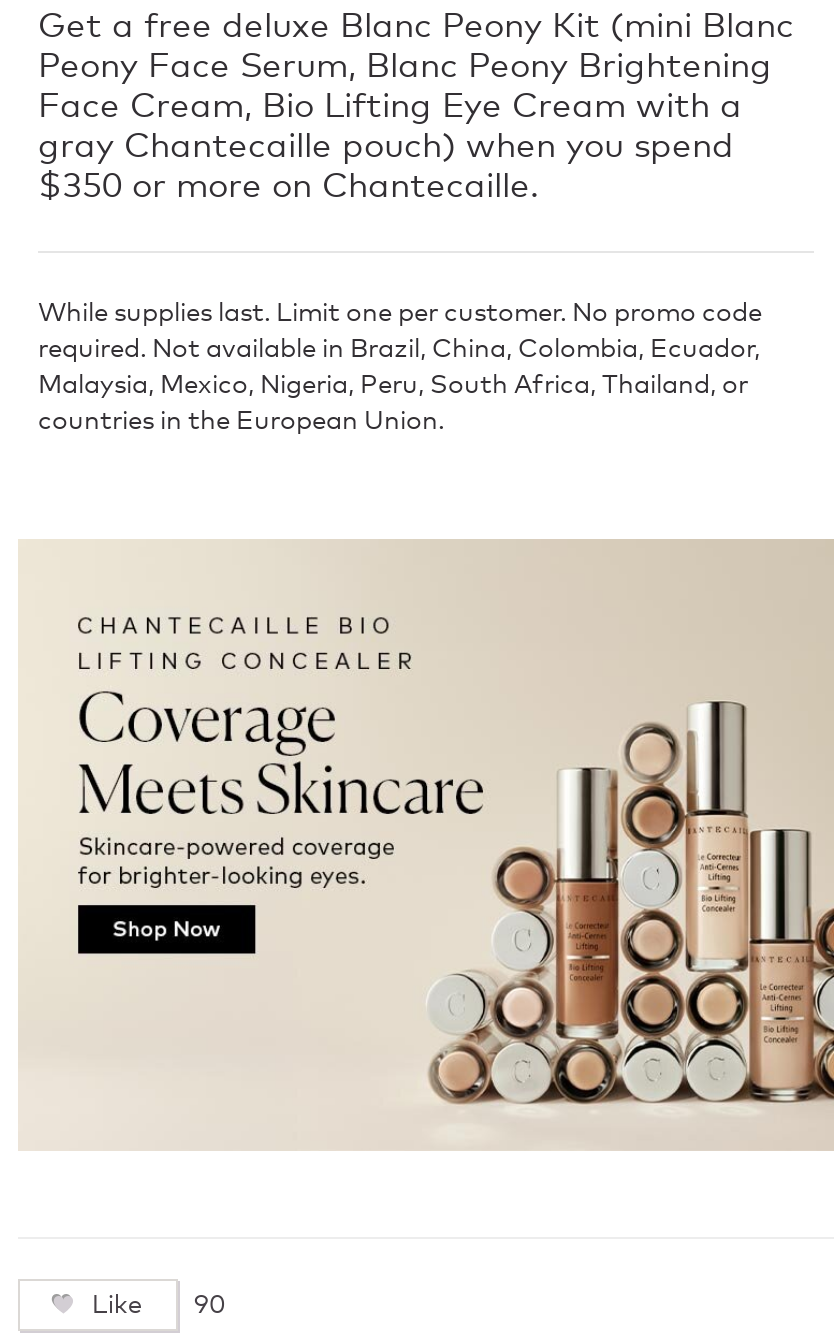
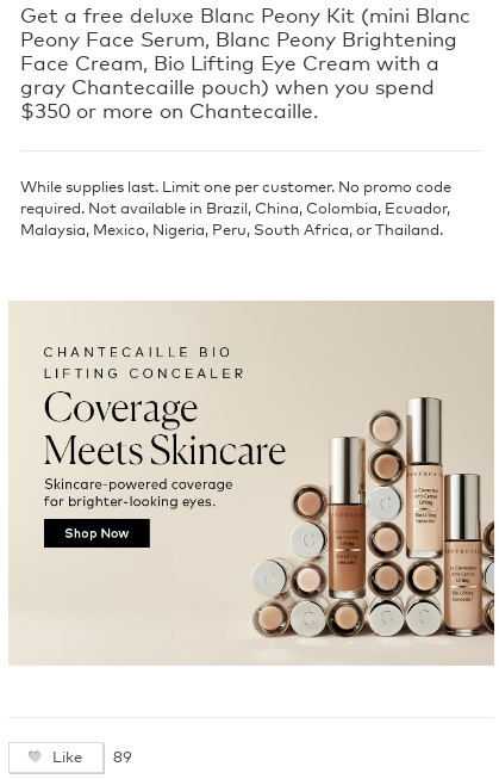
- Malaysia, Mexico, Nigeria, Peru, South Africa, Thailand, or
- countries in the European Union.
+ Malaysia, Mexico, Nigeria, Peru, South Africa, or Thailand.

- Like 90
+ Like 89
